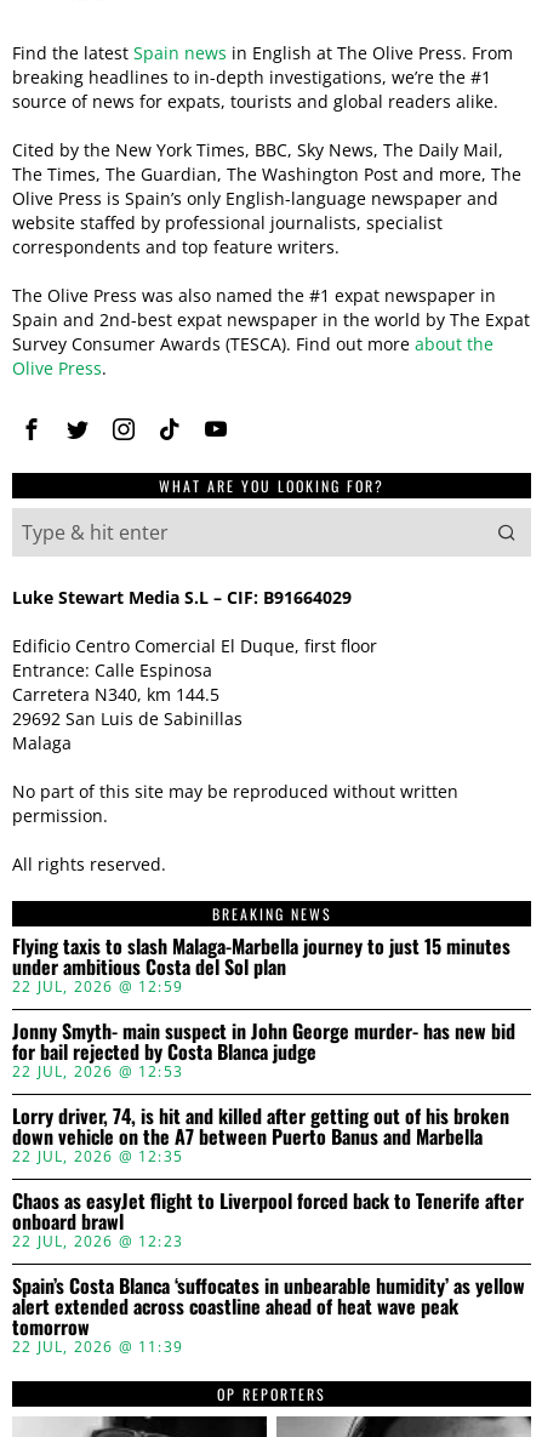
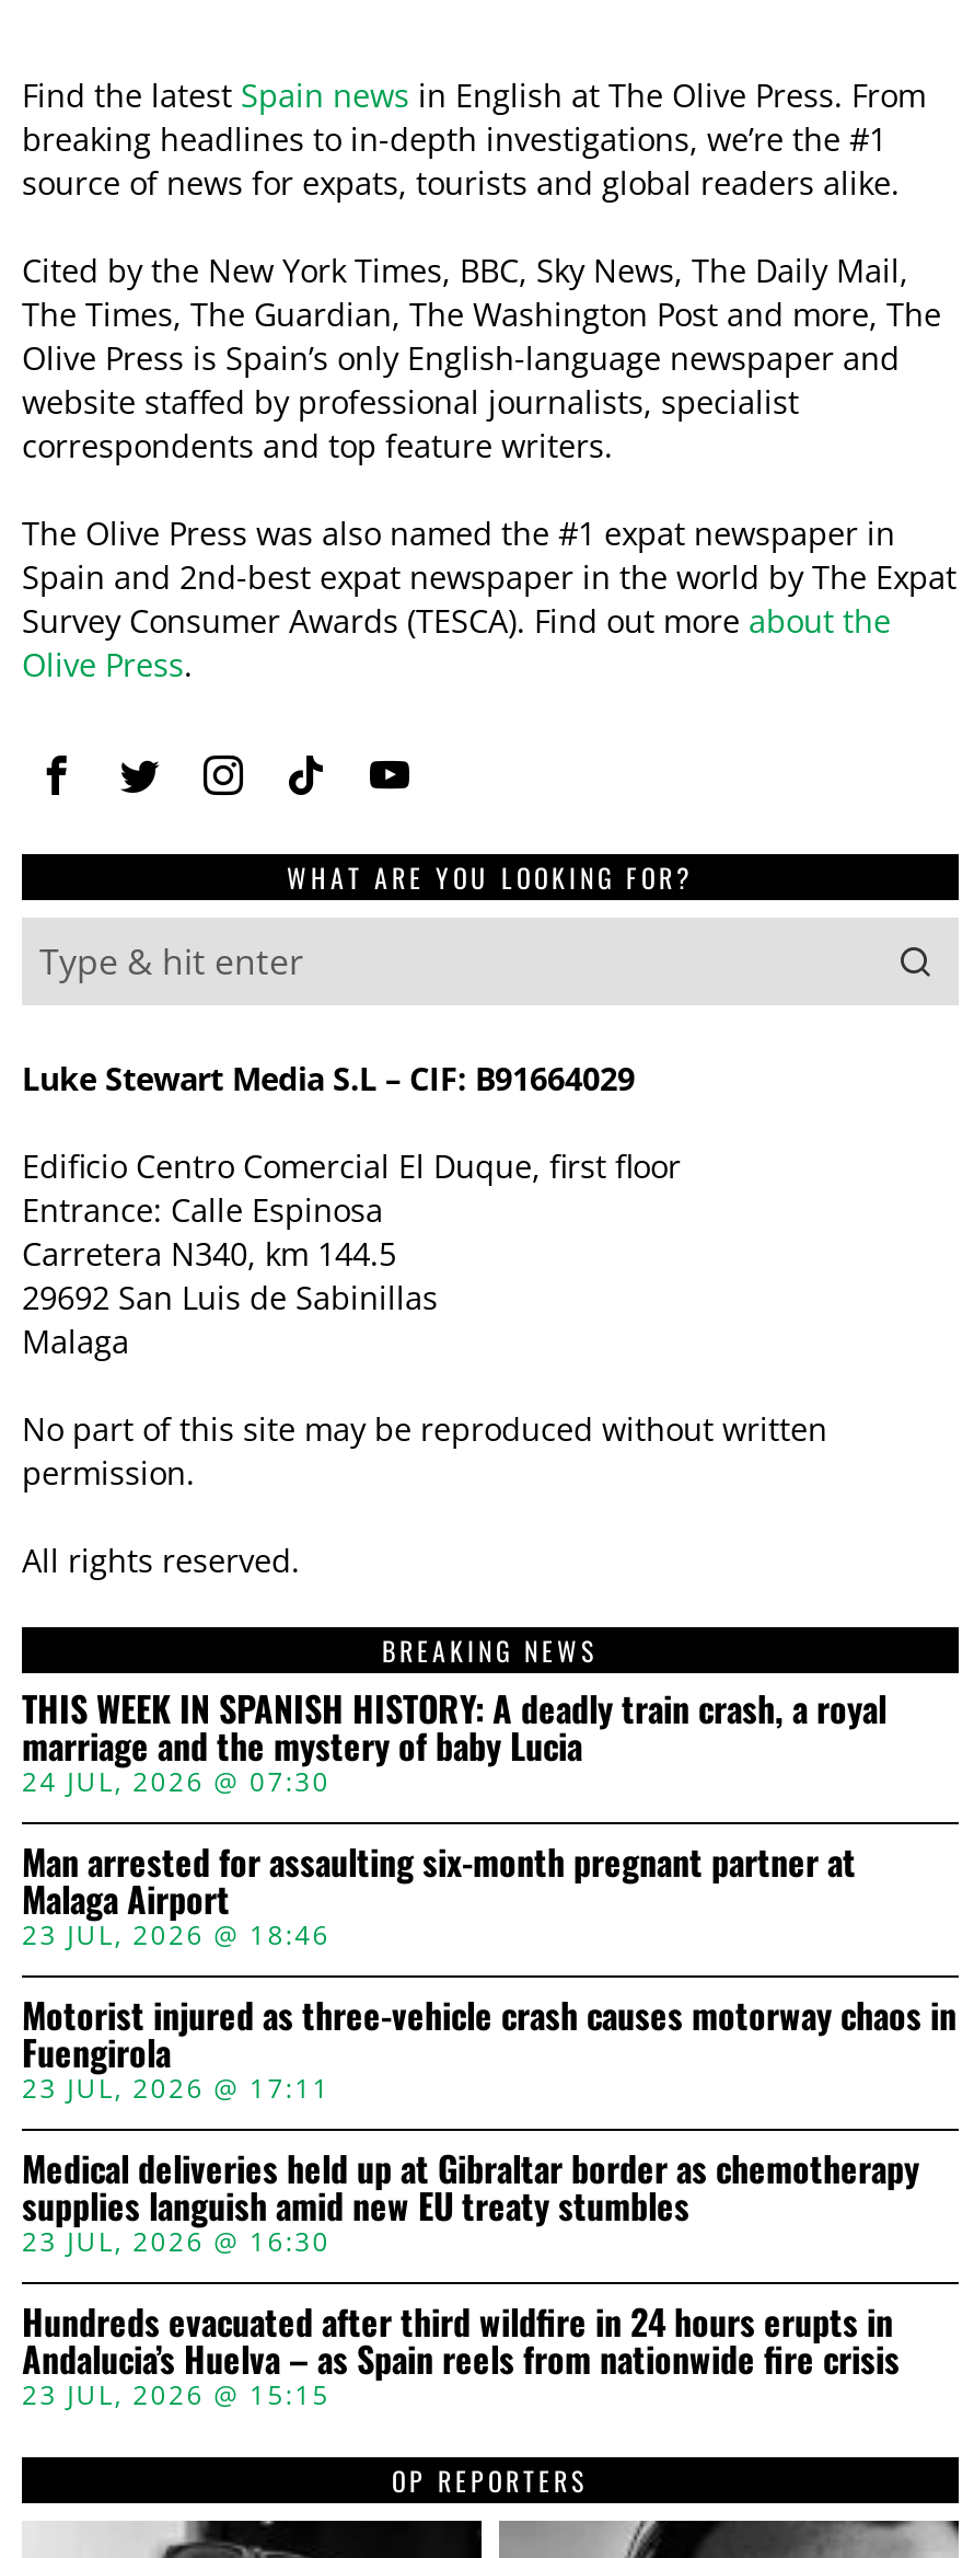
- Flying taxis to slash Malaga-Marbella journey to just 15 minutes
- under ambitious Costa del Sol plan
- 22 JUL, 2026 @ 12:59
+ THIS WEEK IN SPANISH HISTORY: A deadly train crash, a royal
+ marriage and the mystery of baby Lucia
+ 24 JUL, 2026 @ 07:30

- Jonny Smyth- main suspect in John George murder- has new bid
- for bail rejected by Costa Blanca judge
- 22 JUL, 2026 @ 12:53
+ Man arrested for assaulting six-month pregnant partner at
+ Malaga Airport
+ 23 JUL, 2026 @ 18:46

- Lorry driver, 74, is hit and killed after getting out of his broken
- down vehicle on the A7 between Puerto Banus and Marbella
- 22 JUL, 2026 @ 12:35
+ Motorist injured as three-vehicle crash causes motorway chaos in
+ Fuengirola
+ 23 JUL, 2026 @ 17:11

- Chaos as easyJet flight to Liverpool forced back to Tenerife after
- onboard brawl
- 22 JUL, 2026 @ 12:23
+ Medical deliveries held up at Gibraltar border as chemotherapy
+ supplies languish amid new EU treaty stumbles
+ 23 JUL, 2026 @ 16:30

- Spain’s Costa Blanca ‘suffocates in unbearable humidity’ as yellow
- alert extended across coastline ahead of heat wave peak
- tomorrow
- 22 JUL, 2026 @ 11:39
+ Hundreds evacuated after third wildfire in 24 hours erupts in
+ Andalucia’s Huelva – as Spain reels from nationwide fire crisis
+ 23 JUL, 2026 @ 15:15
